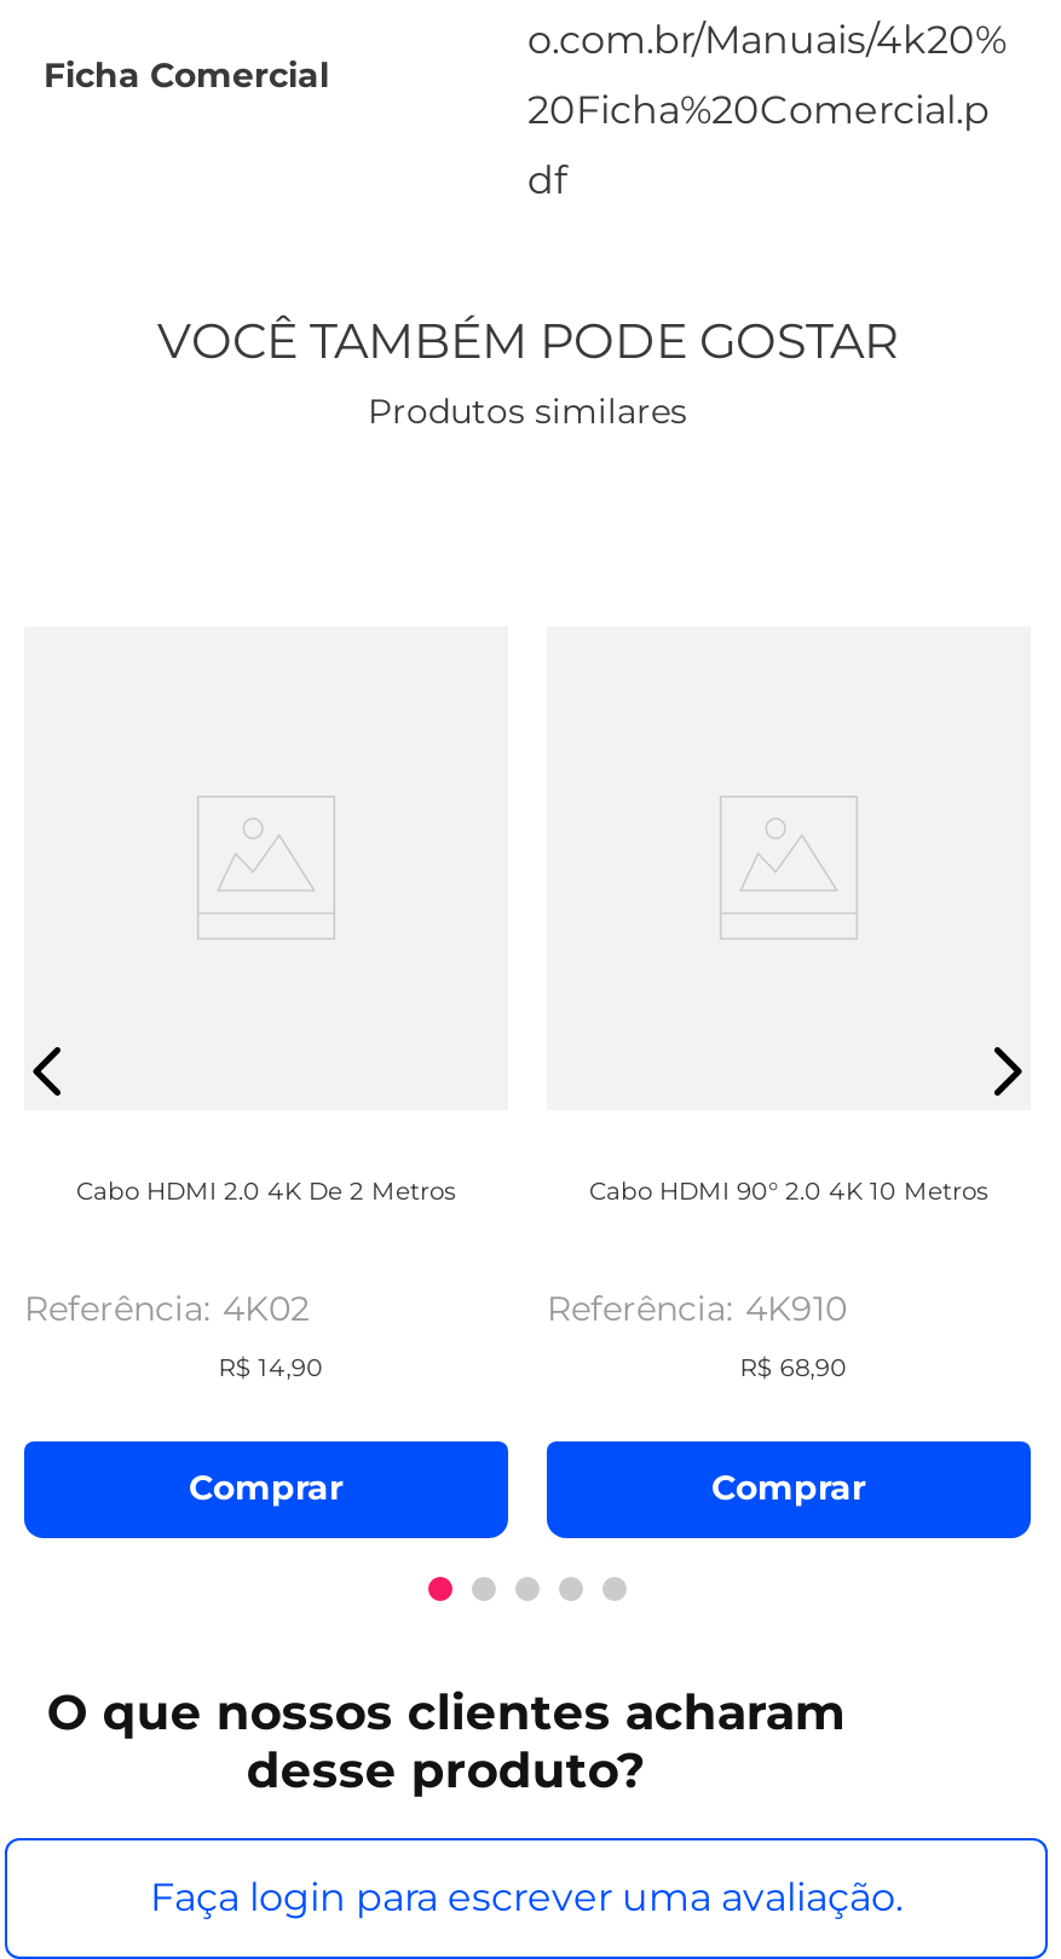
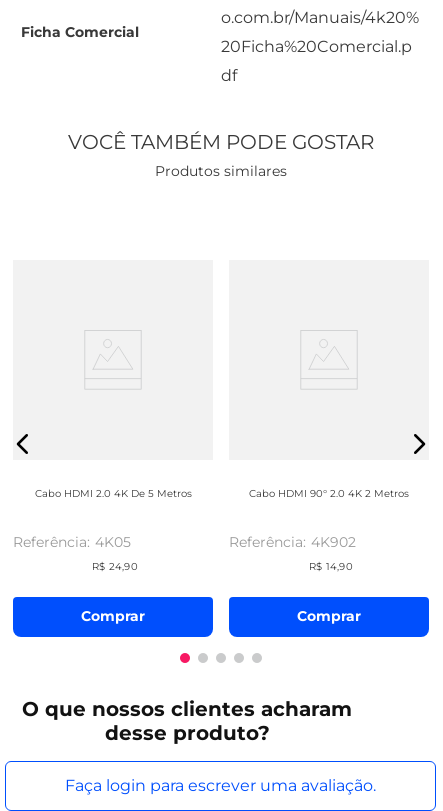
- Cabo HDMI 2.0 4K De 2 Metros
+ Cabo HDMI 2.0 4K De 5 Metros

- Cabo HDMI 90° 2.0 4K 10 Metros
+ Cabo HDMI 90° 2.0 4K 2 Metros

- 4K02
+ 4K05

- 4K910
+ 4K902

- R$ 14,90
+ R$ 24,90

- R$ 68,90
+ R$ 14,90
